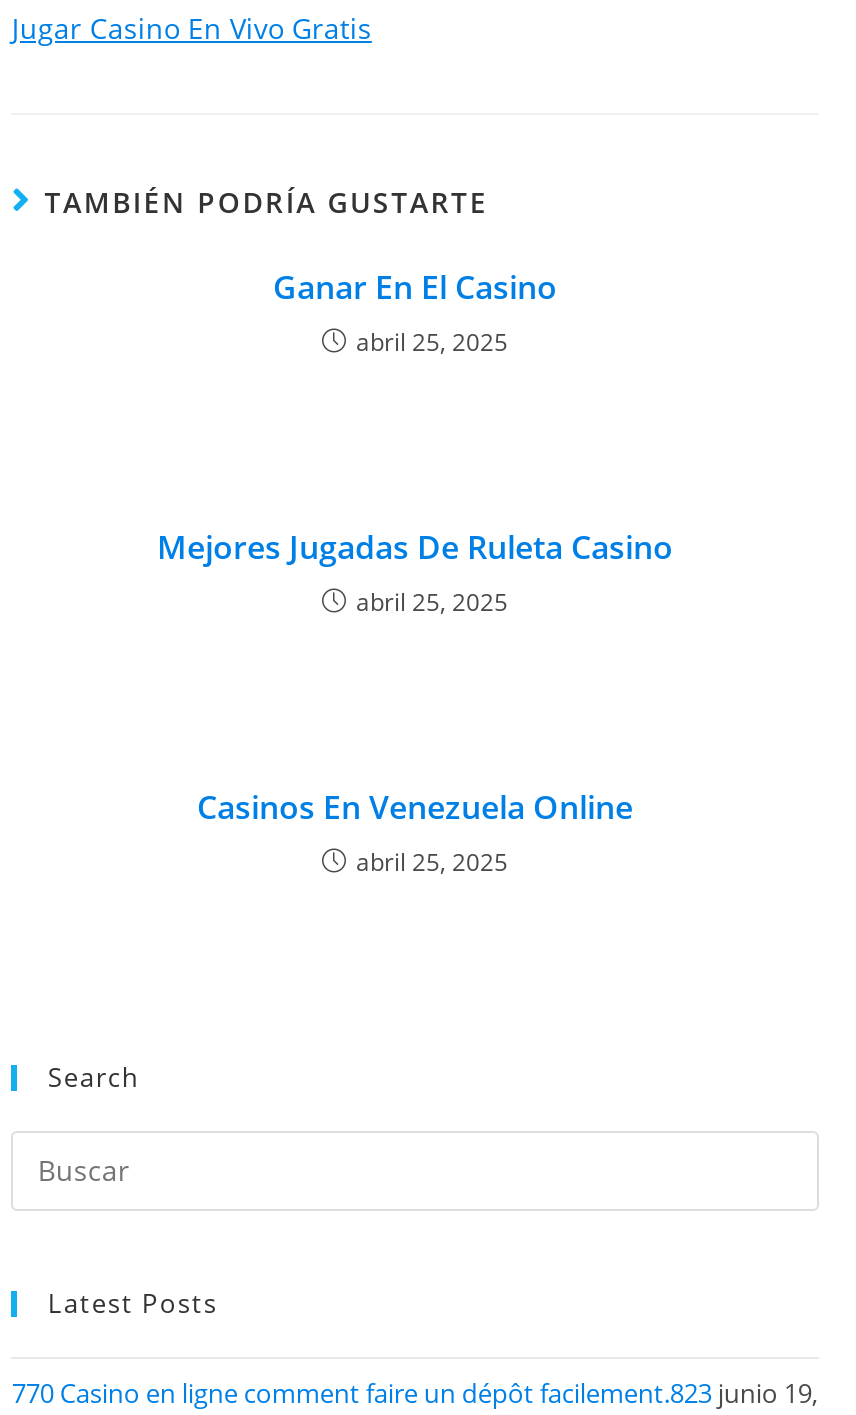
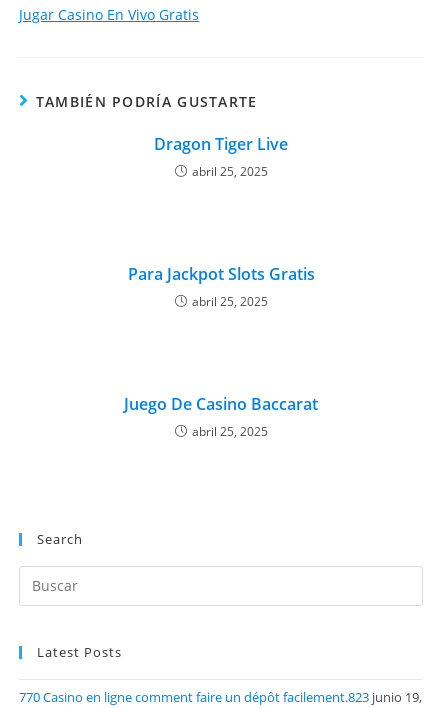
- Ganar En El Casino
+ Dragon Tiger Live

- Mejores Jugadas De Ruleta Casino
+ Para Jackpot Slots Gratis

- Casinos En Venezuela Online
+ Juego De Casino Baccarat
